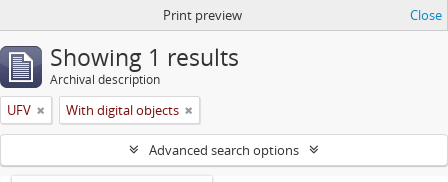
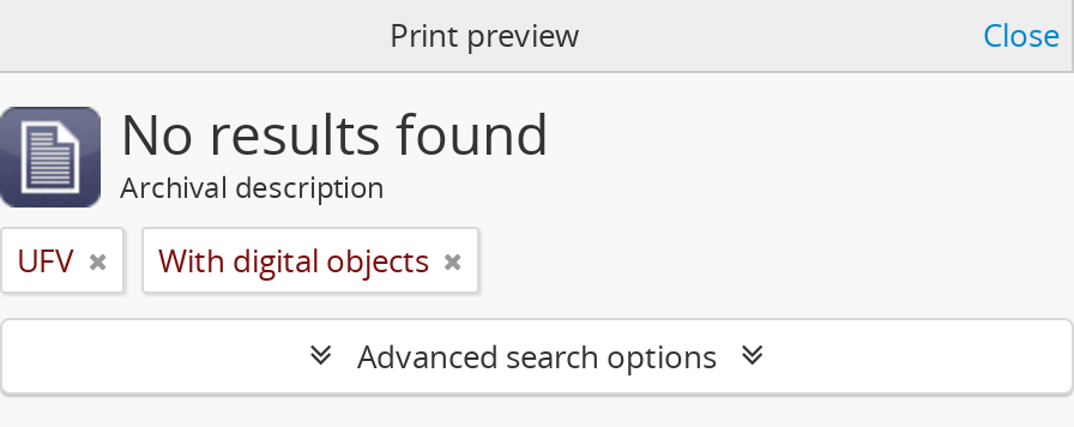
- Showing 1 results
+ No results found
